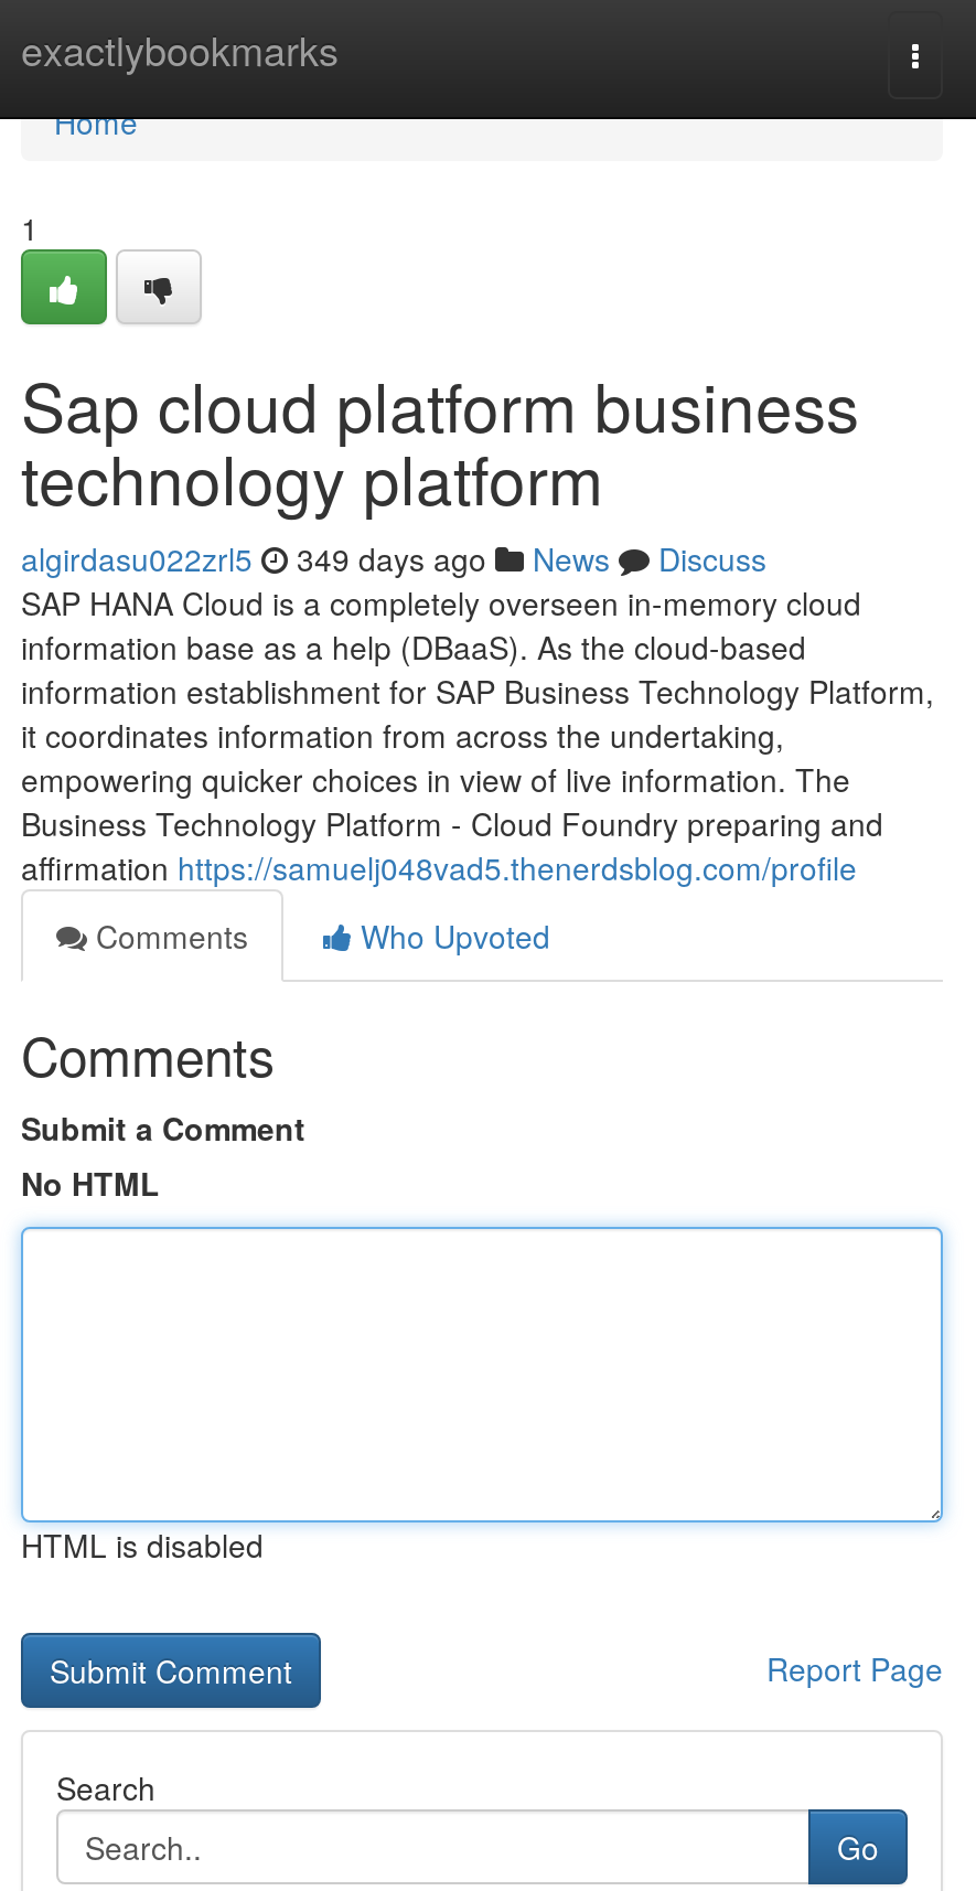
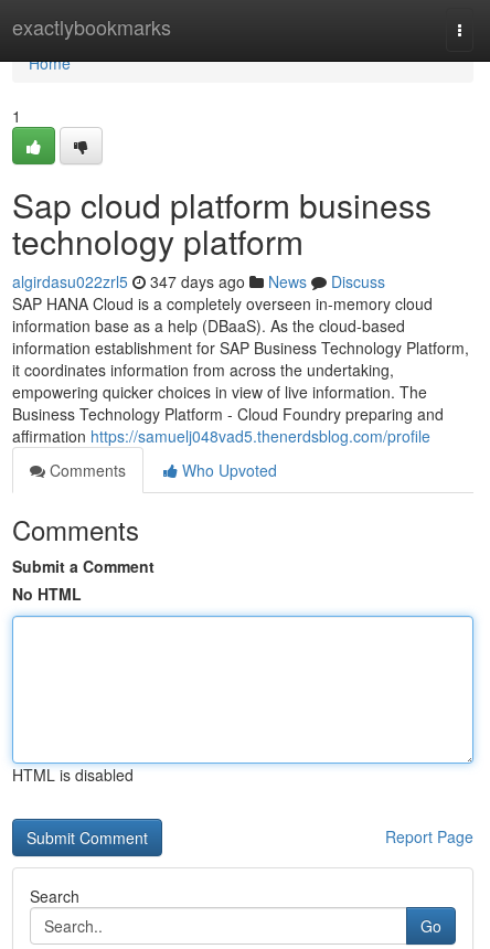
- algirdasu022zrl5 349 days ago News Discuss
+ algirdasu022zrl5 347 days ago News Discuss
